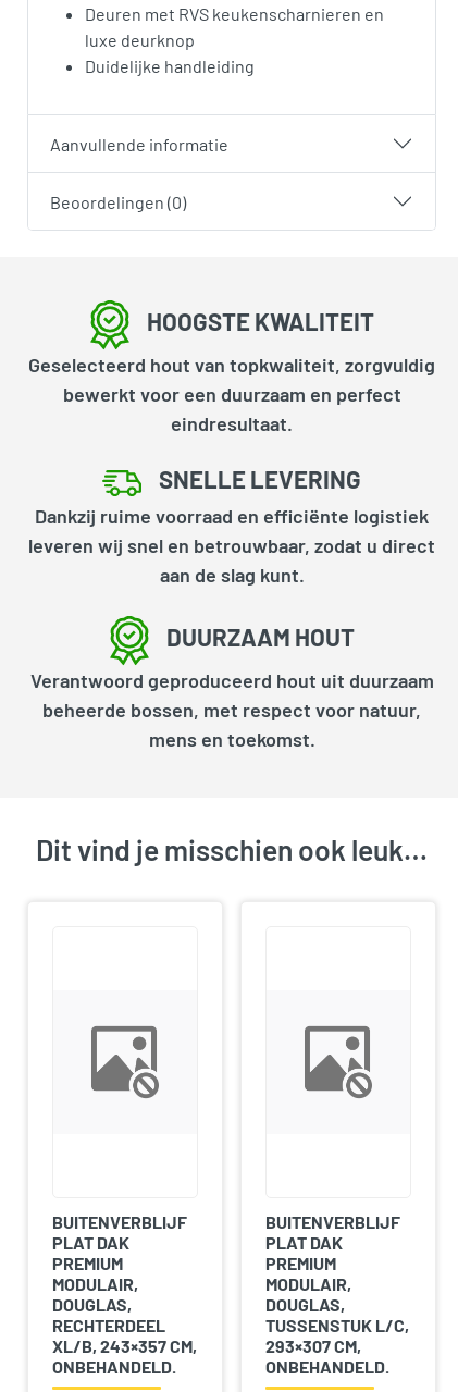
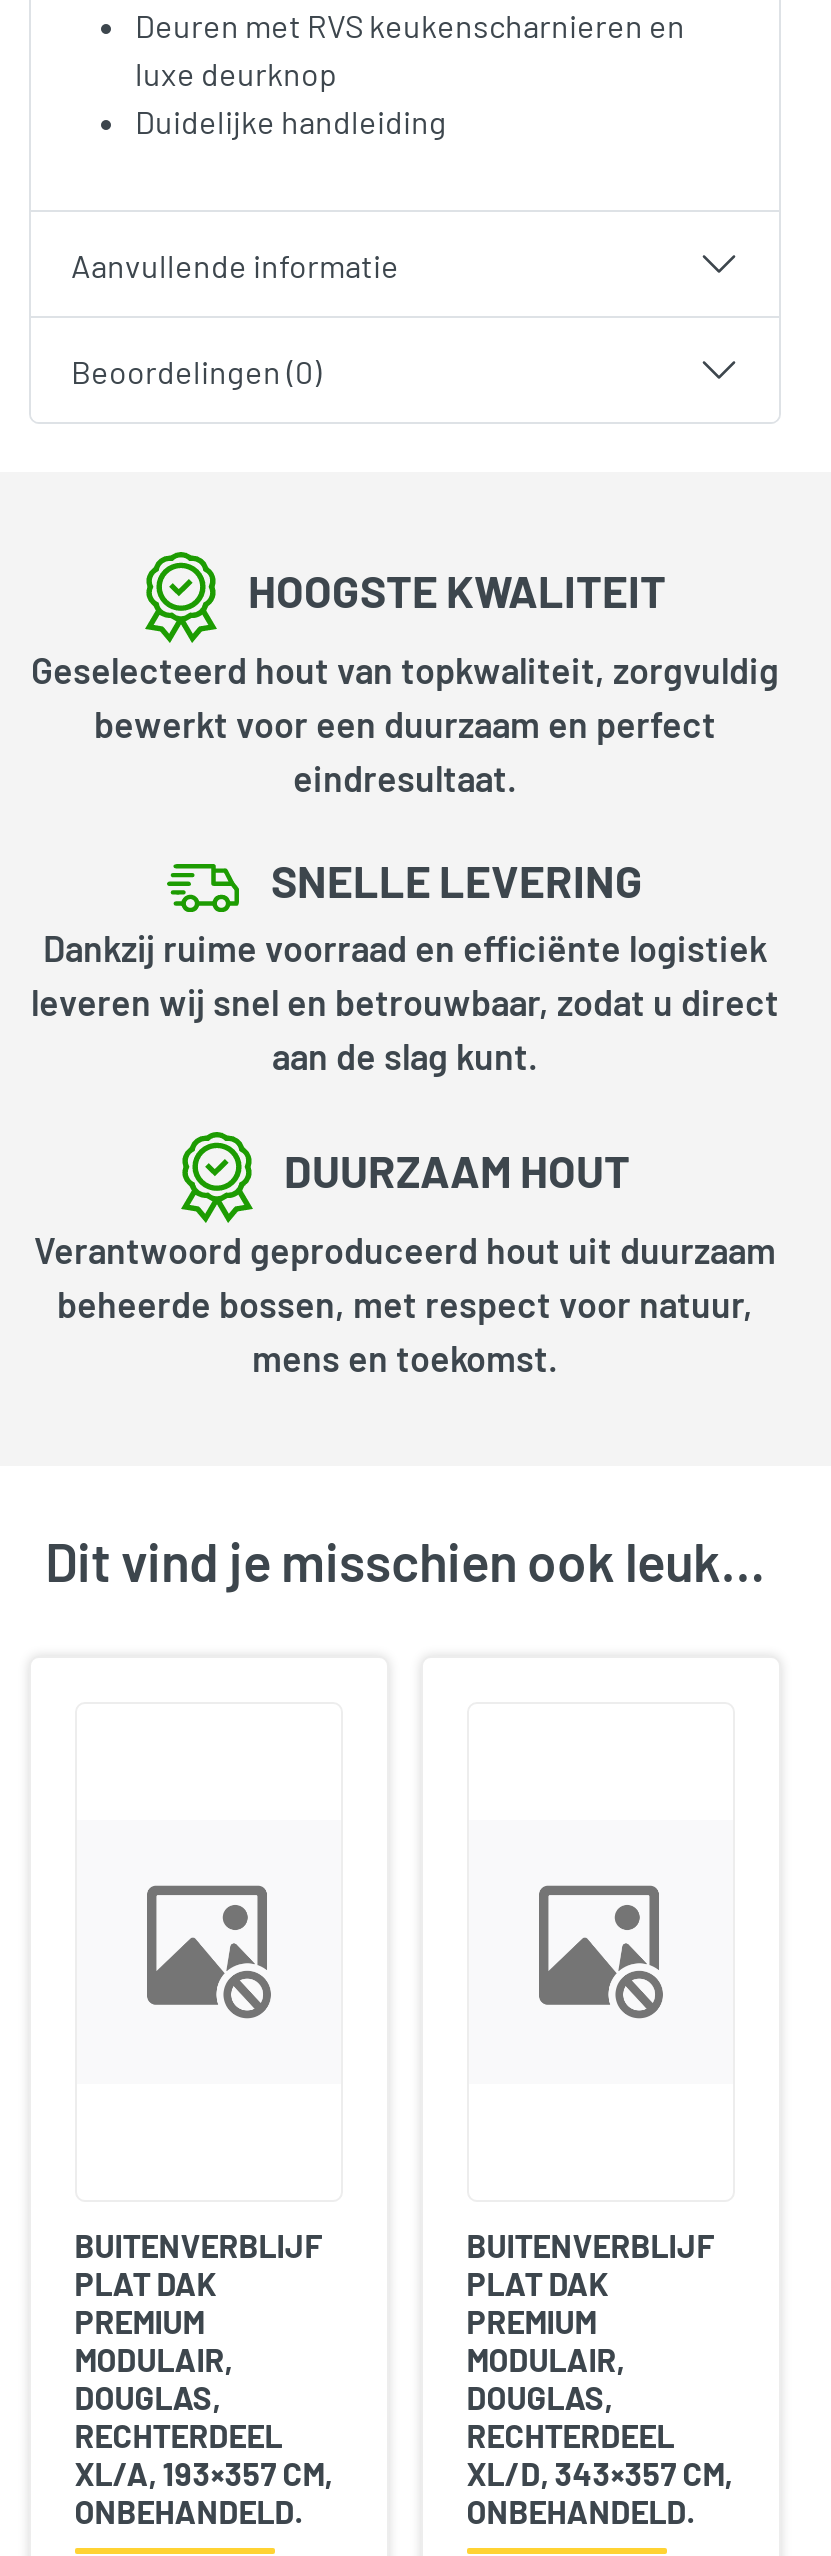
- TUSSENSTUK L/C,
- 293×307 CM,
+ RECHTERDEEL
+ XL/D, 343×357 CM,

- XL/B, 243×357 CM,
+ XL/A, 193×357 CM,
